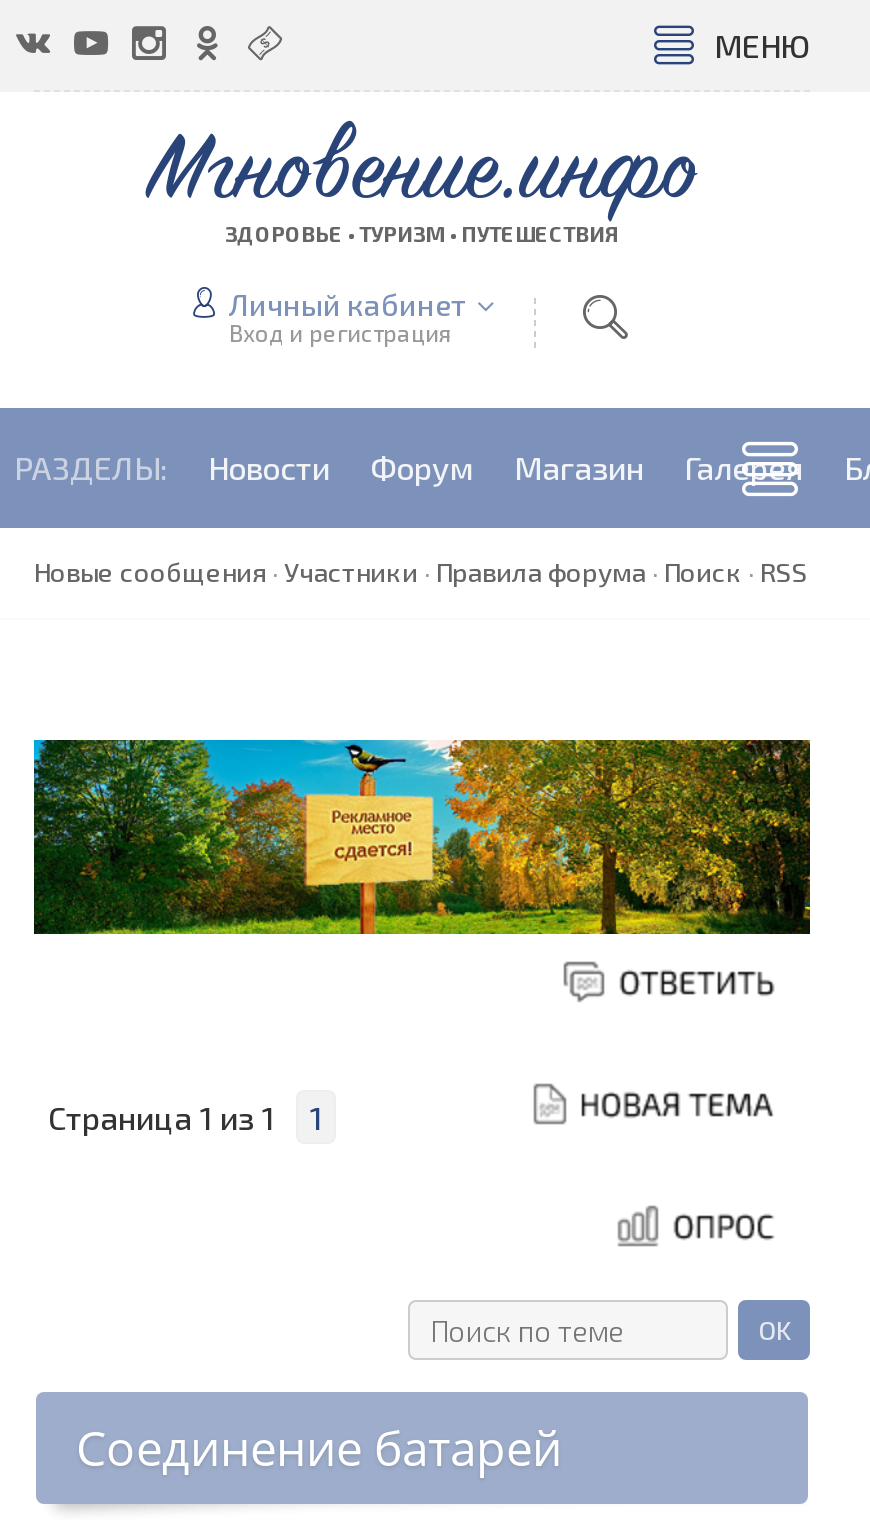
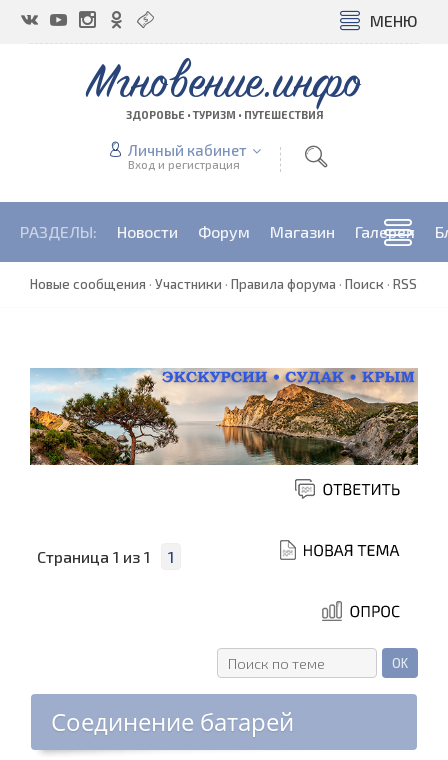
- [image]
+ [image]
